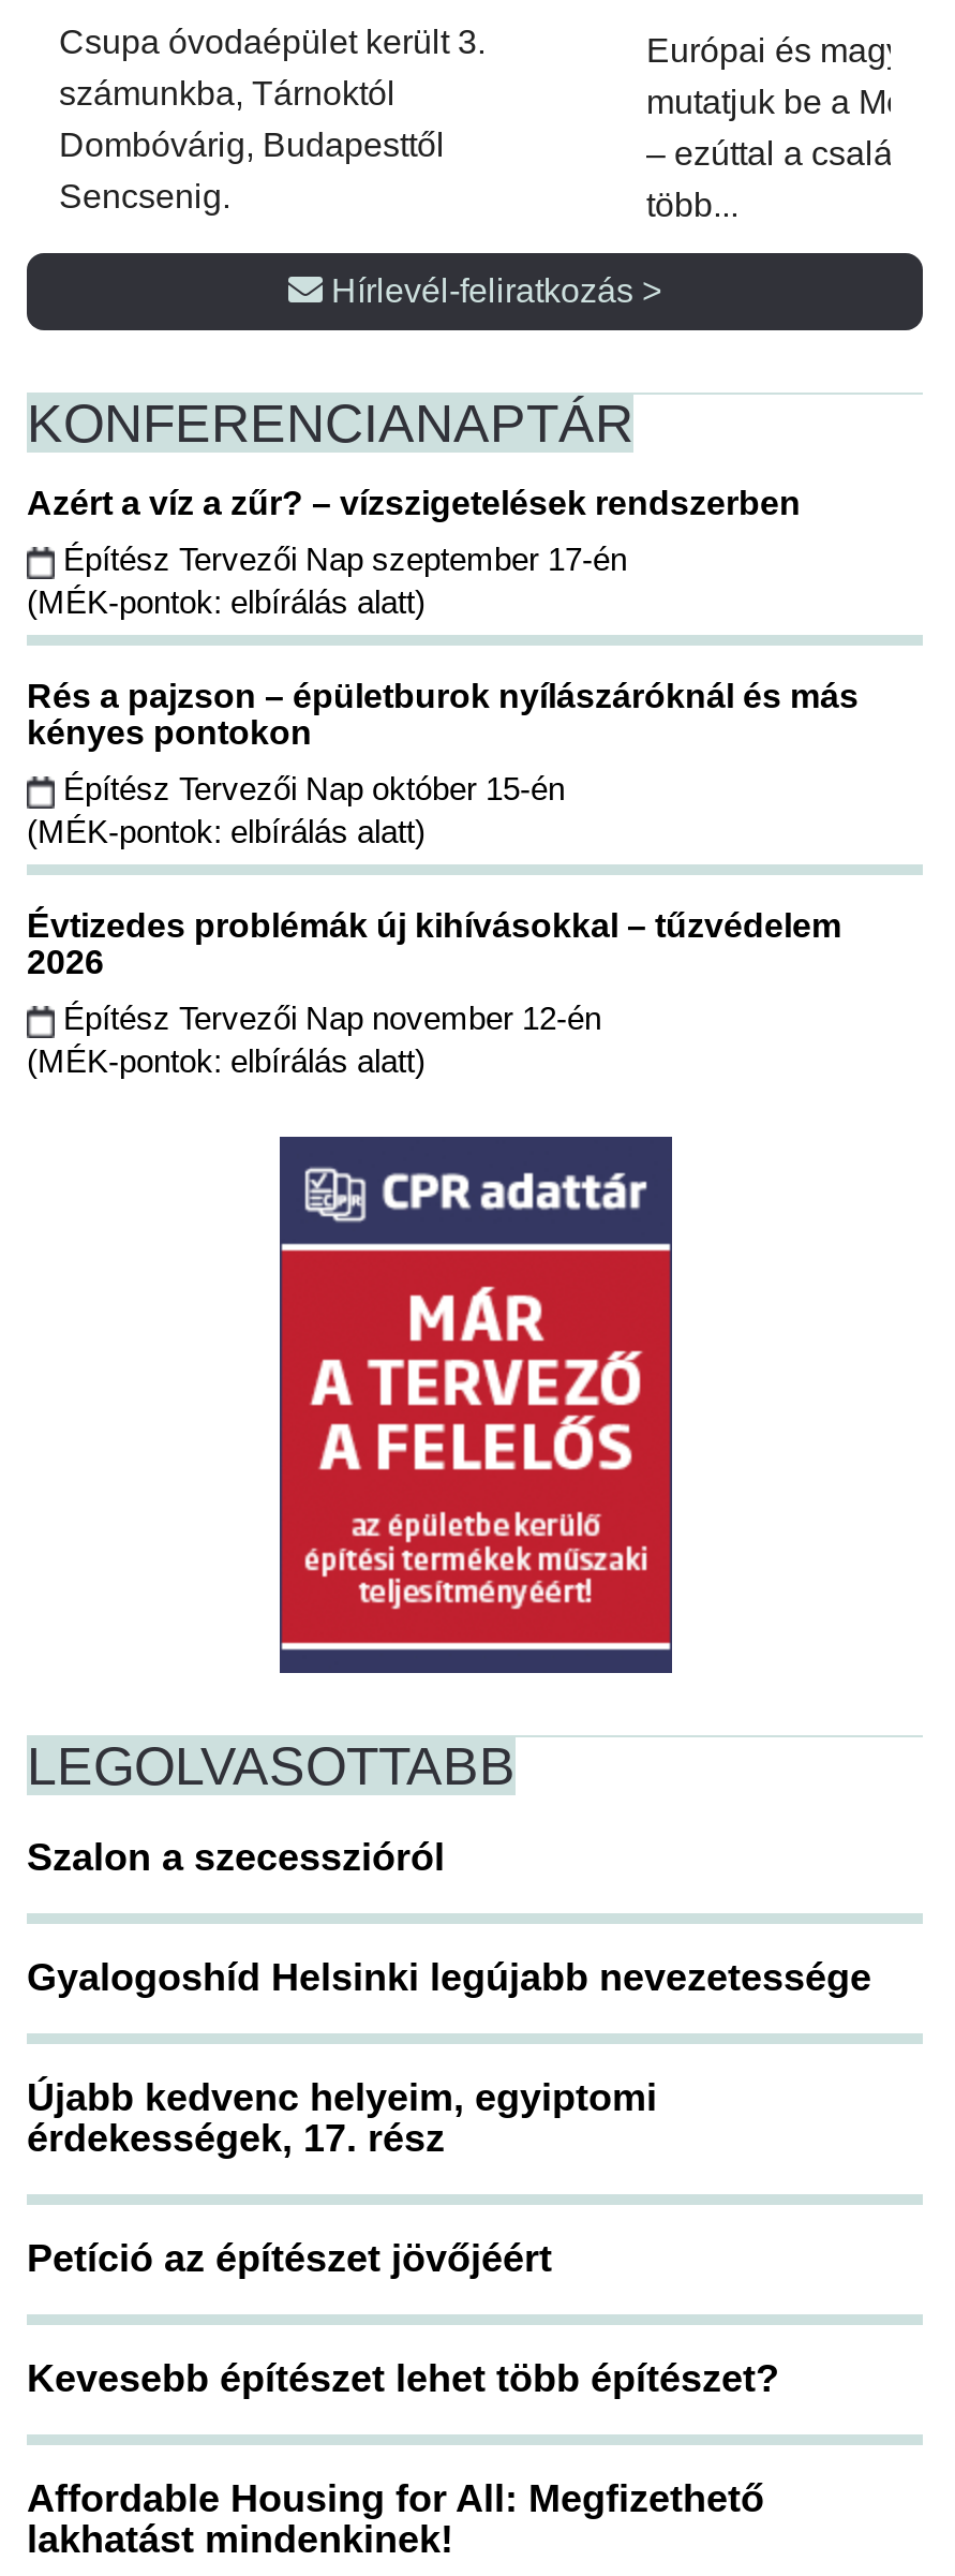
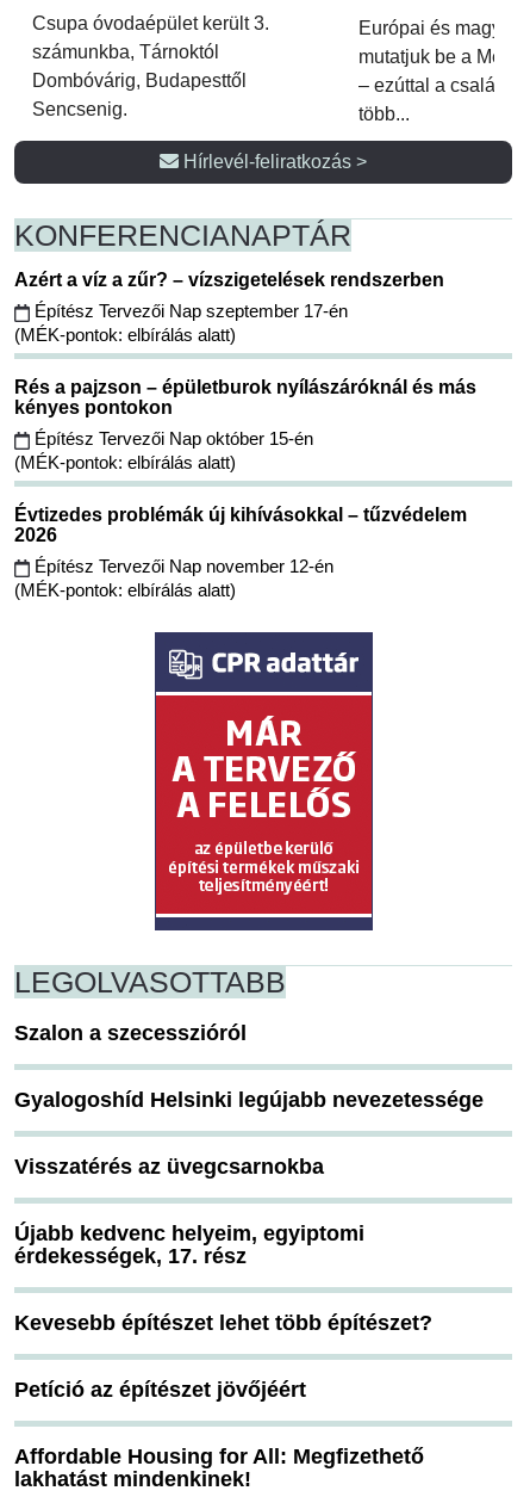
+ Visszatérés az üvegcsarnokba

moved down: Petíció az építészet jövőjéért
